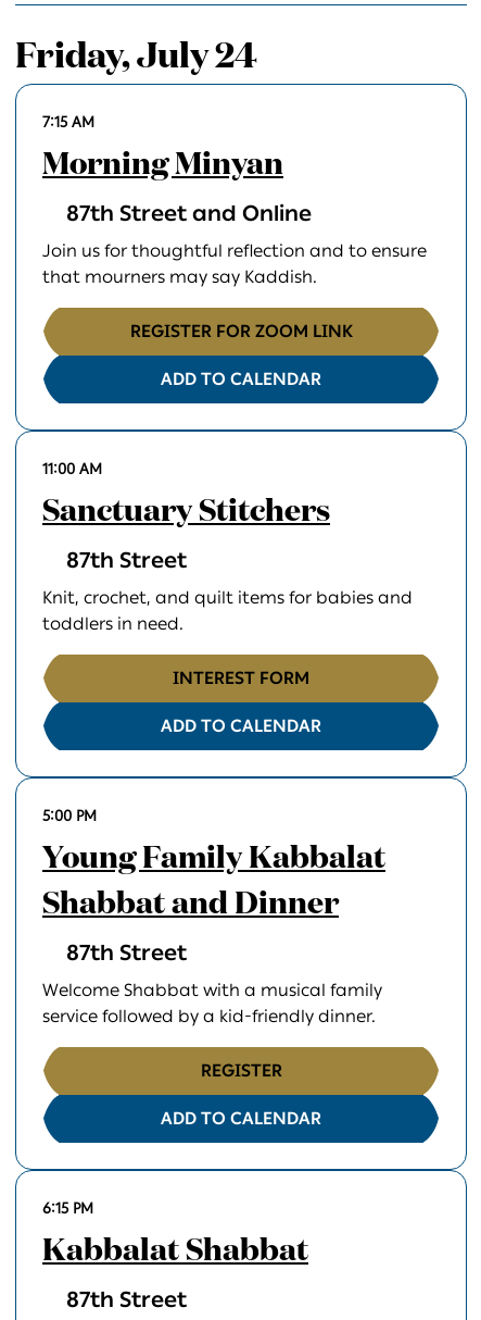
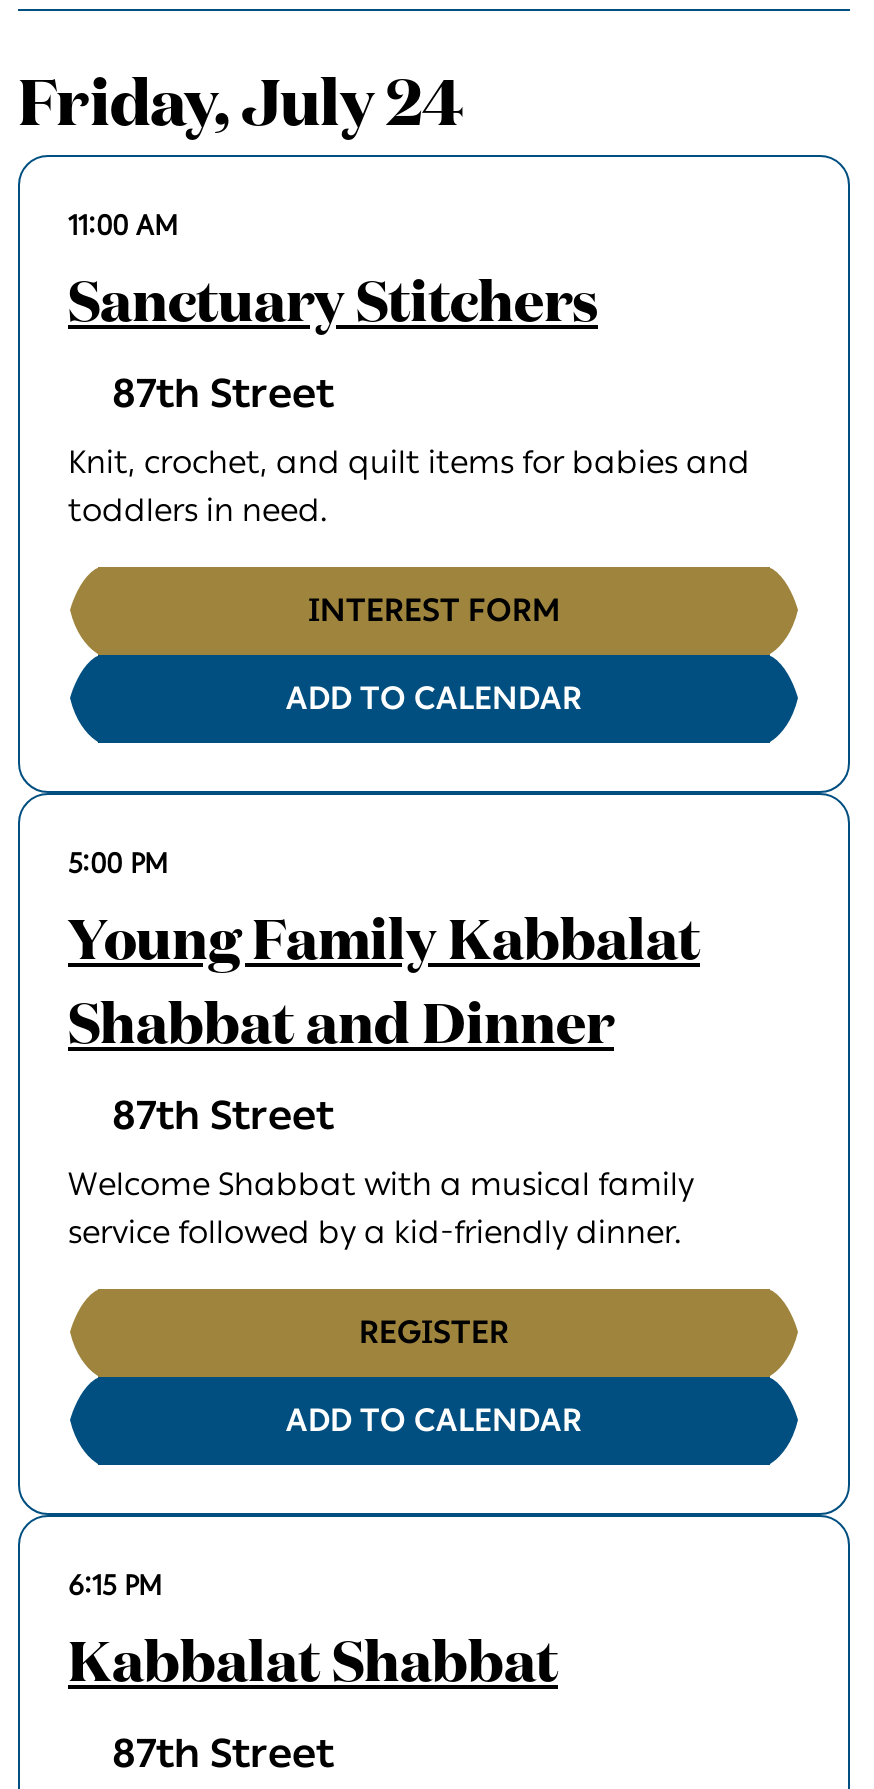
- 7:15 AM
- Morning Minyan
- 87th Street and Online
- Join us for thoughtful reflection and to ensure
- that mourners may say Kaddish.
- REGISTER FOR ZOOM LINK
- ADD TO CALENDAR
